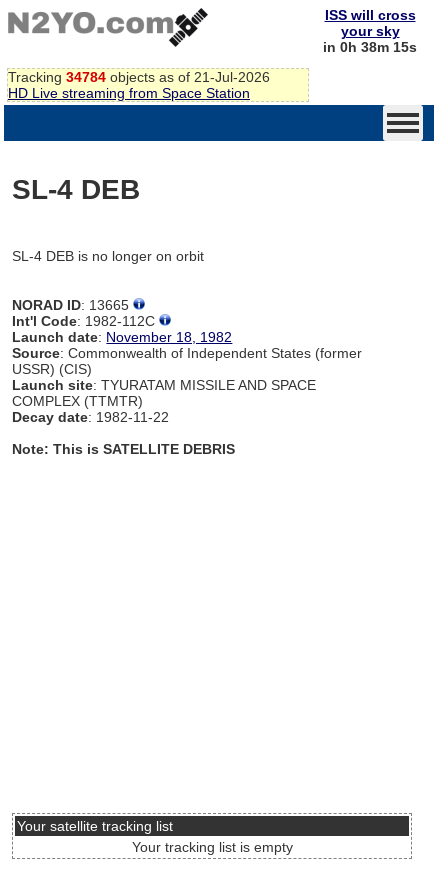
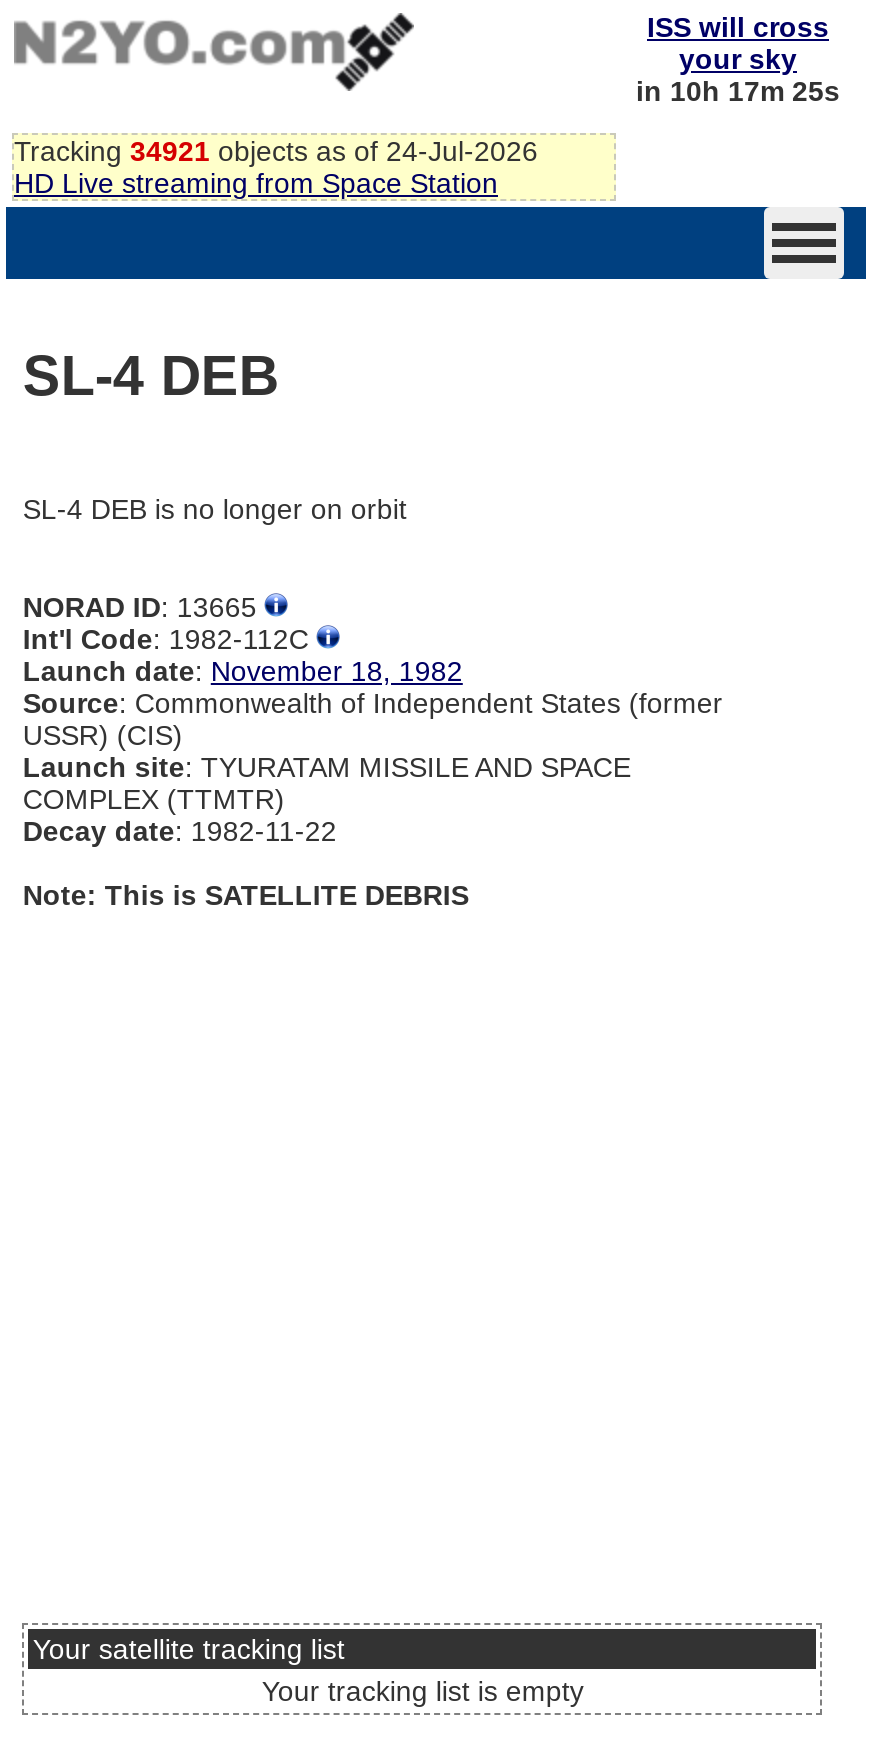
- in 0h 38m 15s
+ in 10h 17m 25s

- Tracking 34784 objects as of 21-Jul-2026
+ Tracking 34921 objects as of 24-Jul-2026
